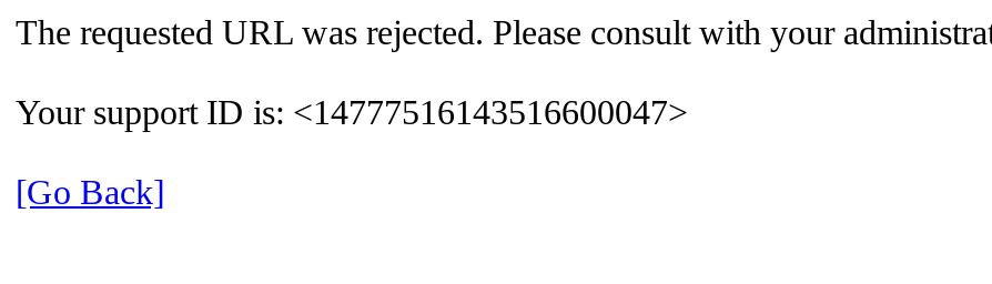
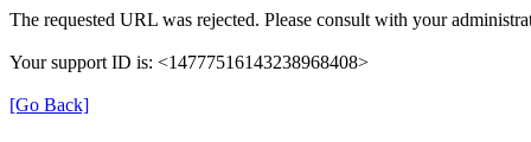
- Your support ID is: <14777516143516600047>
+ Your support ID is: <14777516143238968408>
